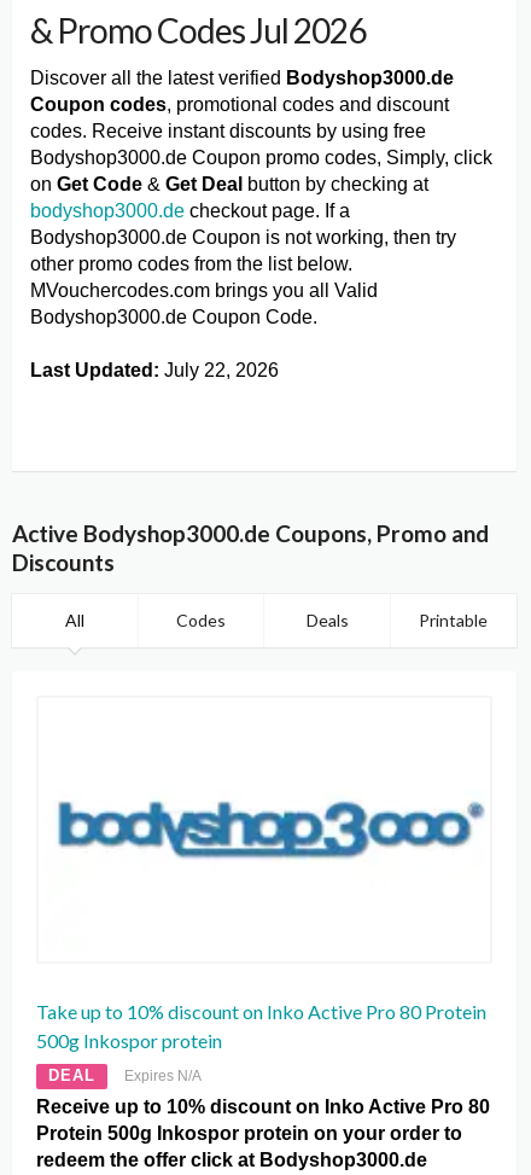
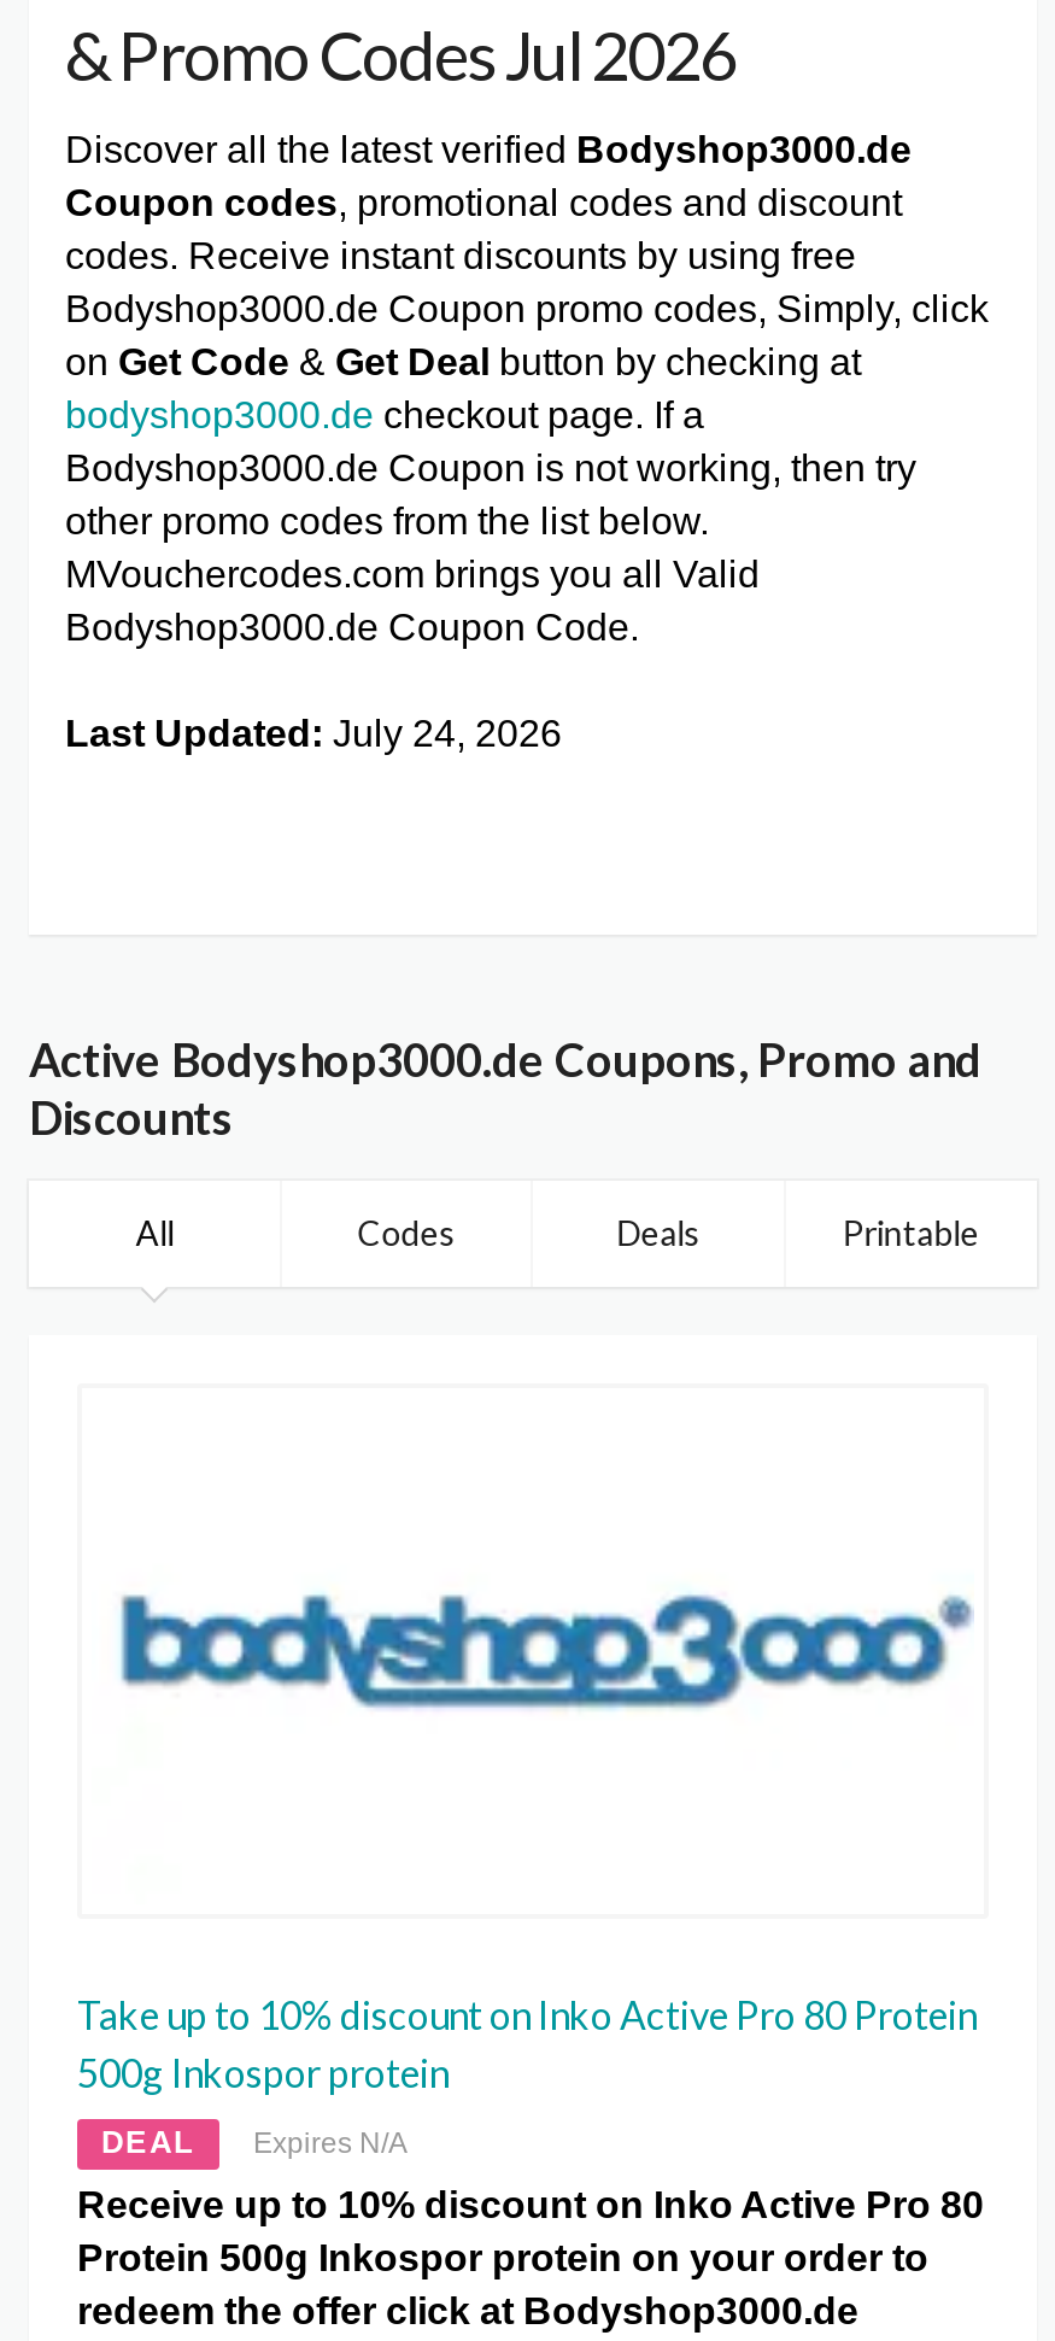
- Last Updated: July 22, 2026
+ Last Updated: July 24, 2026
